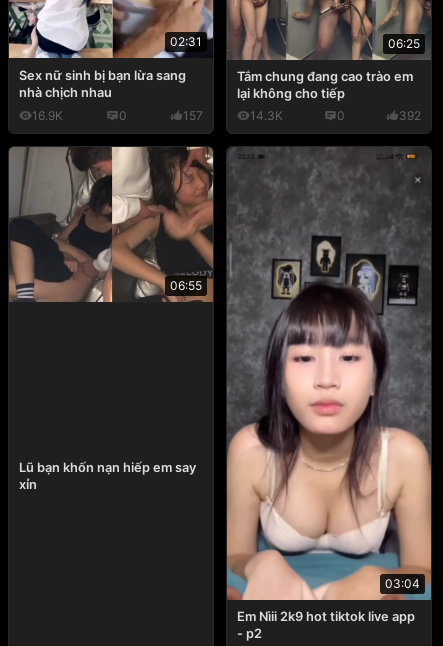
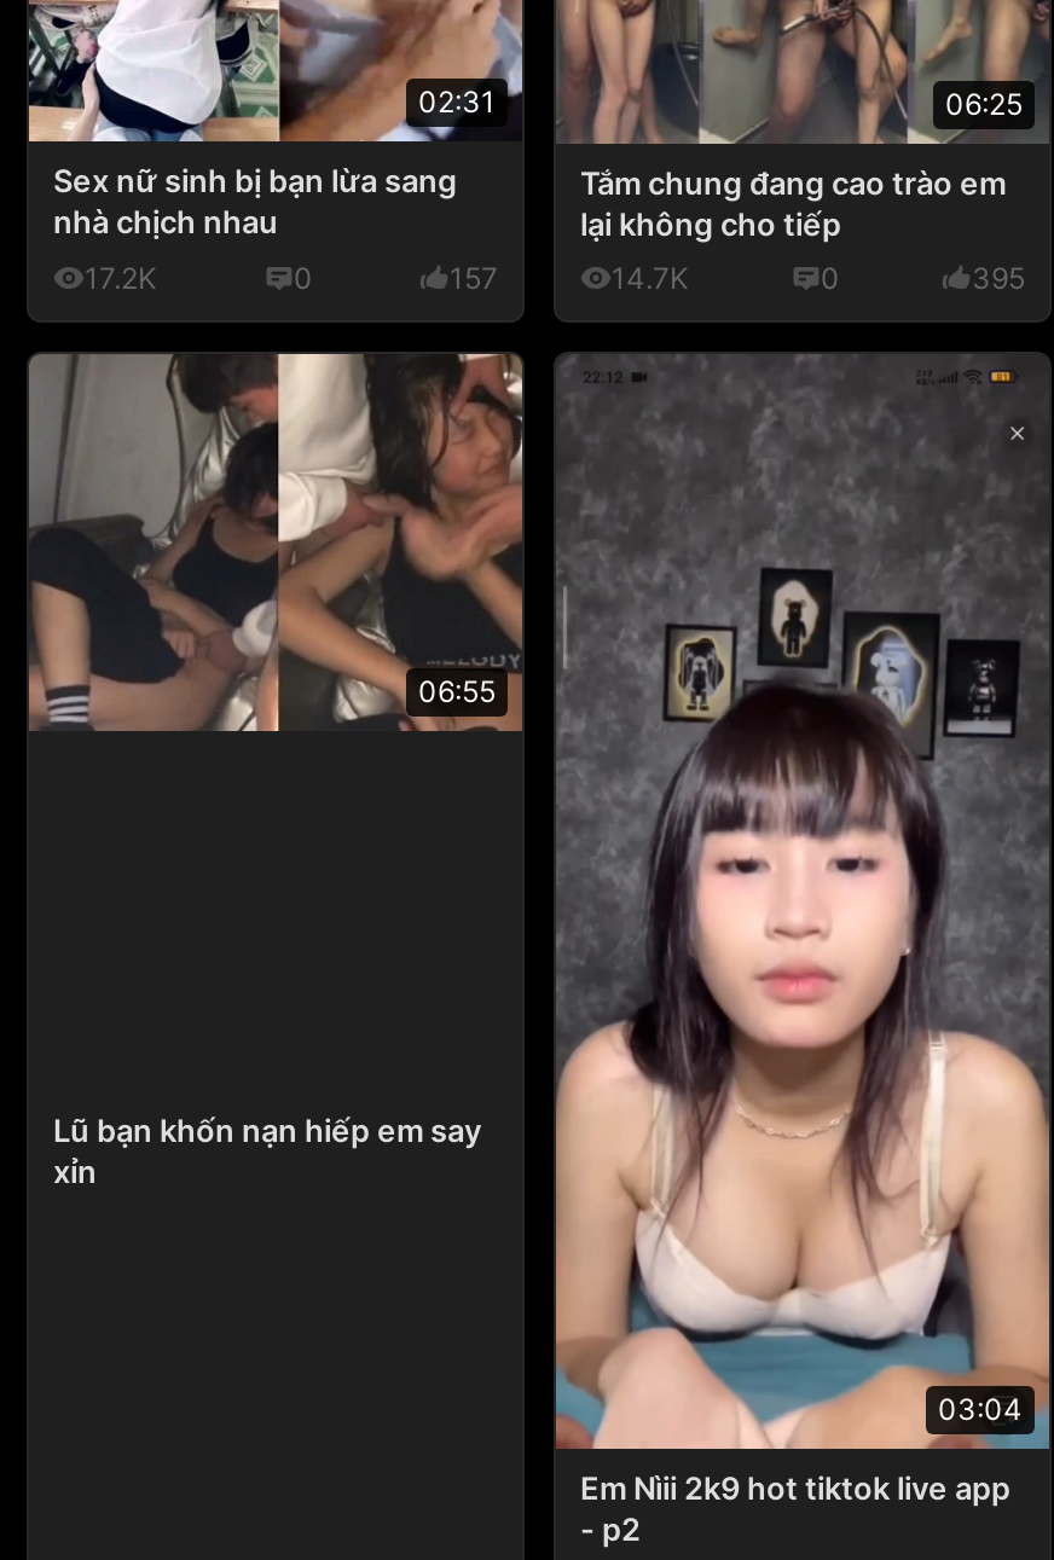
- 16.9K
+ 17.2K

- 14.3K
+ 14.7K

- 392
+ 395
